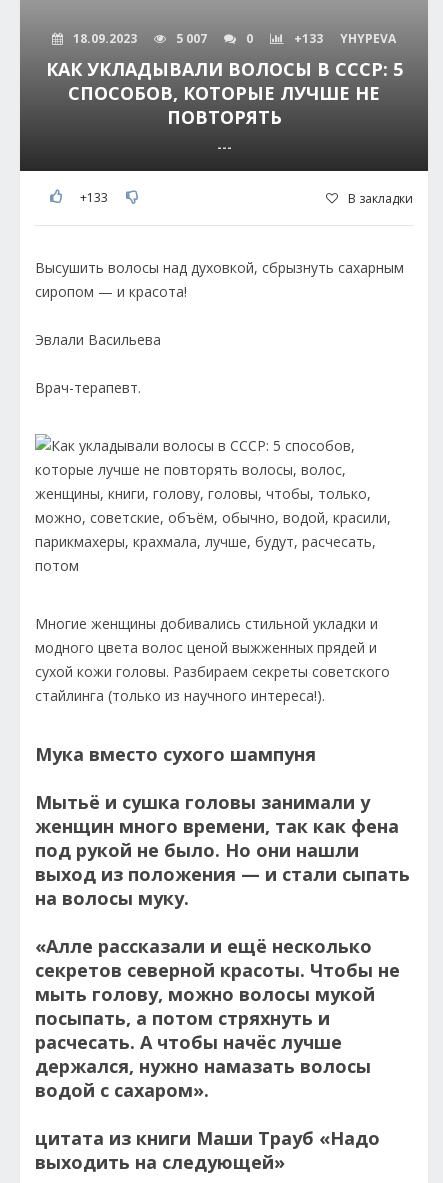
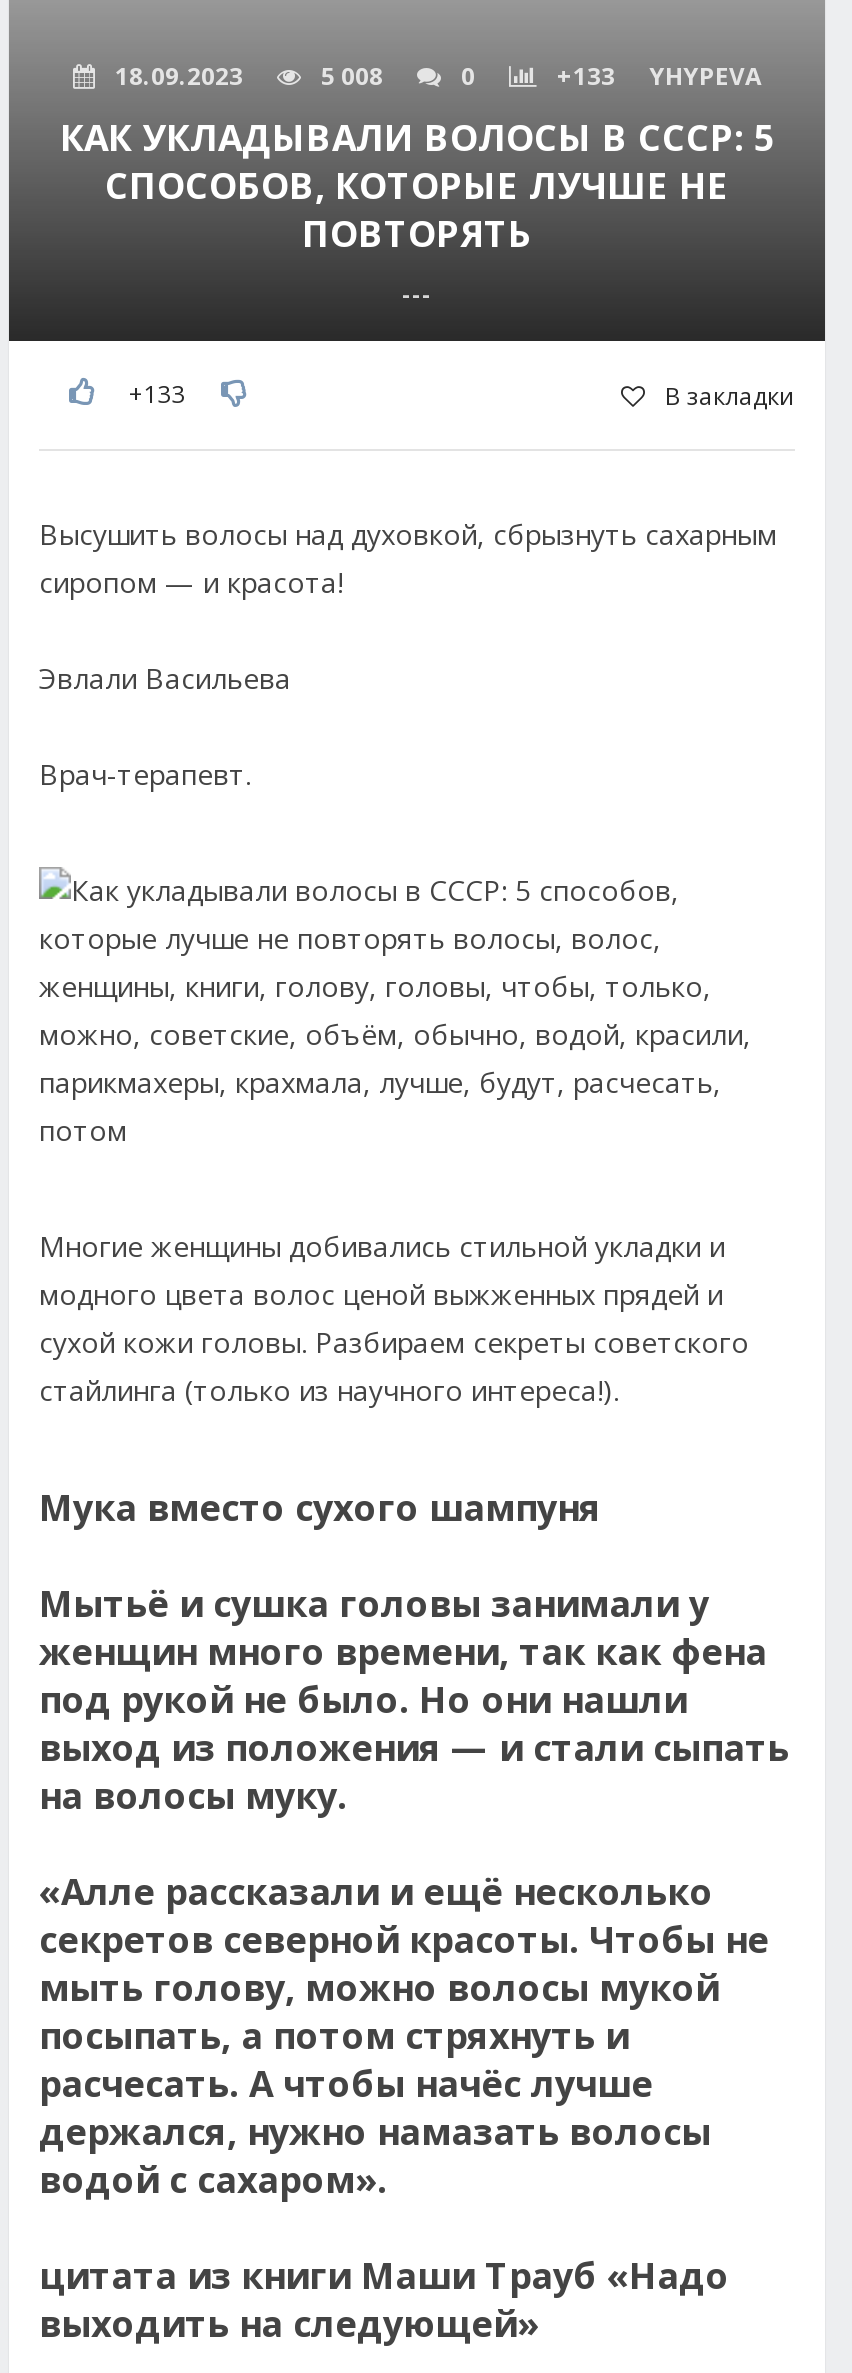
- 5 007
+ 5 008
